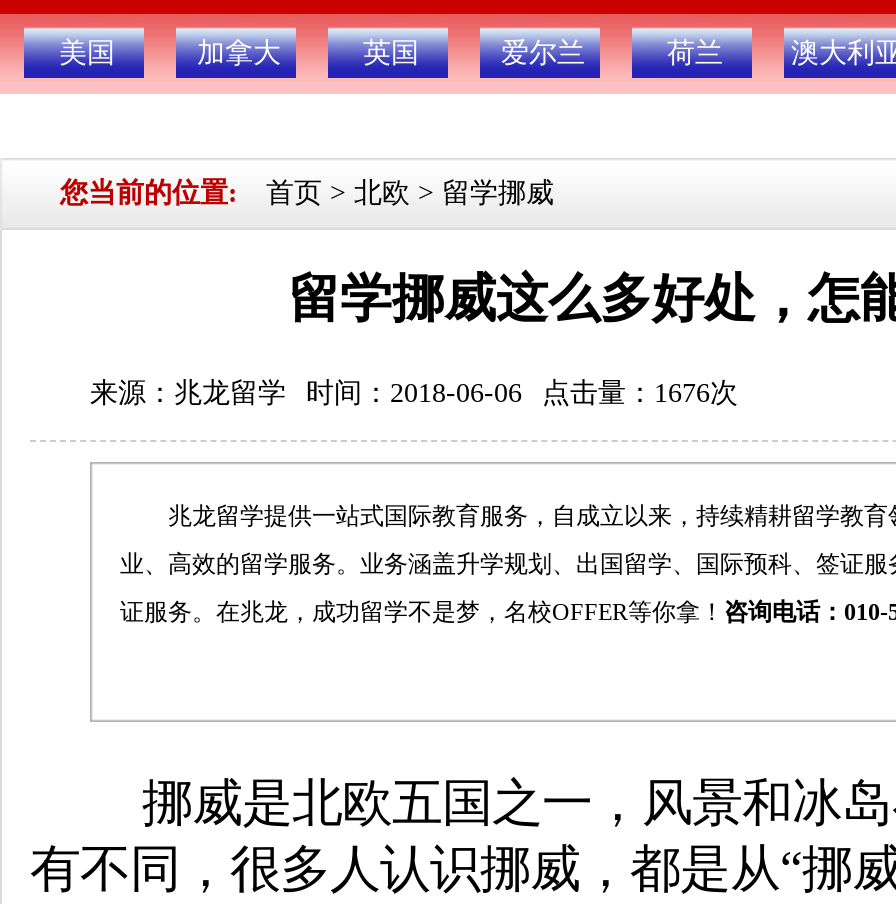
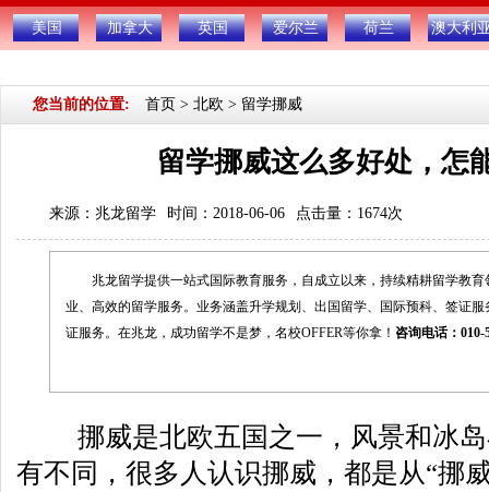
- 来源：兆龙留学 时间：2018-06-06 点击量：1676次
+ 来源：兆龙留学 时间：2018-06-06 点击量：1674次
